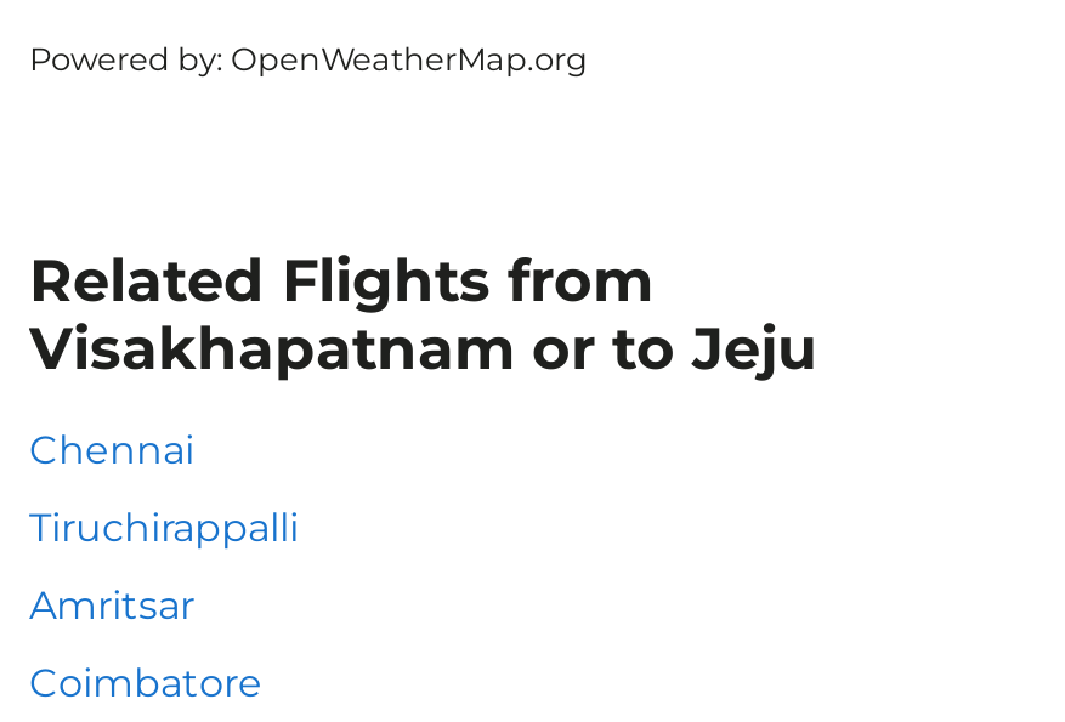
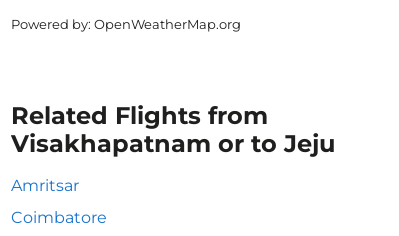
- Chennai
- Tiruchirappalli
